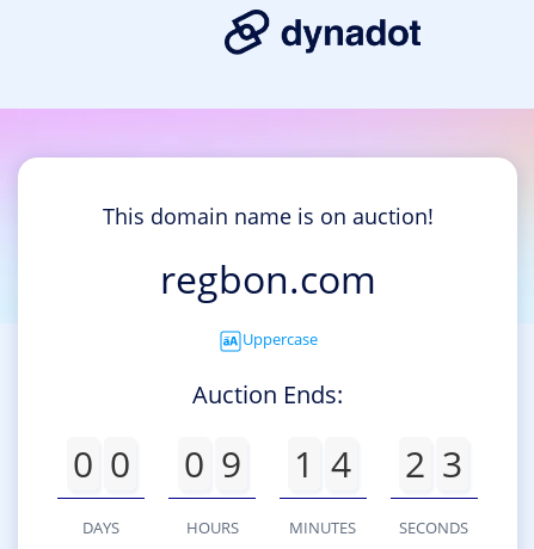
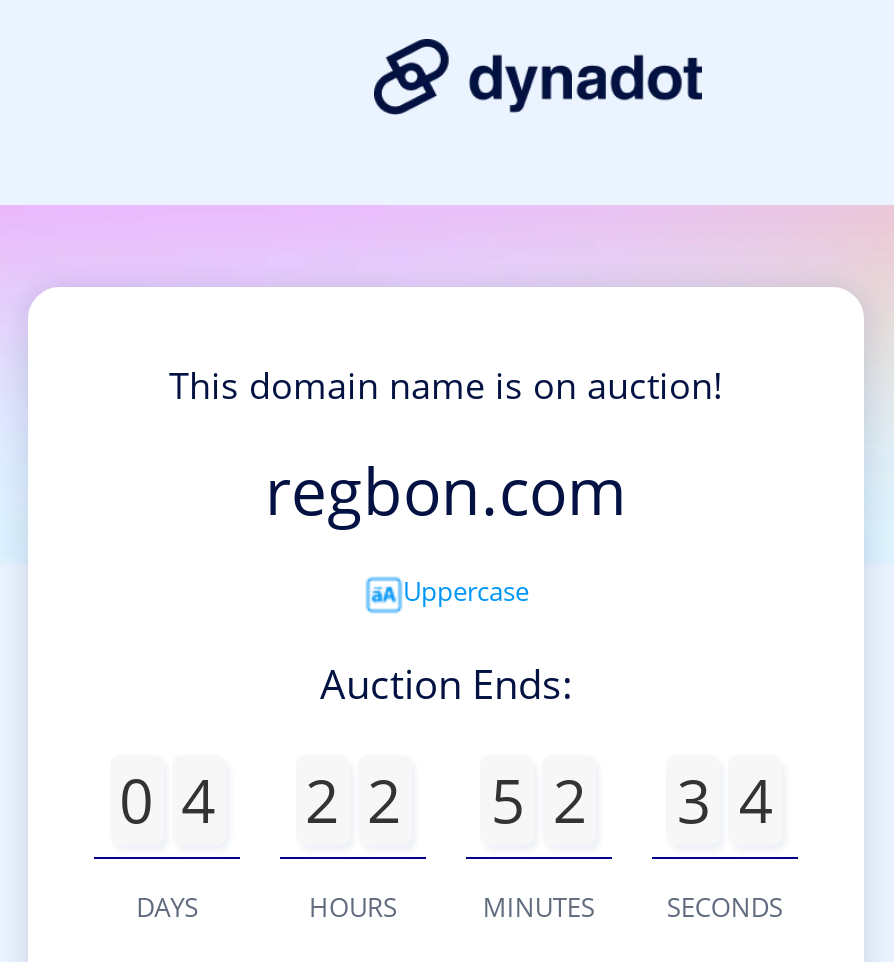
- 0 0
+ 0 4

- 0 9
+ 2 2

- 1 4
+ 5 2

- 2 3
+ 3 4
